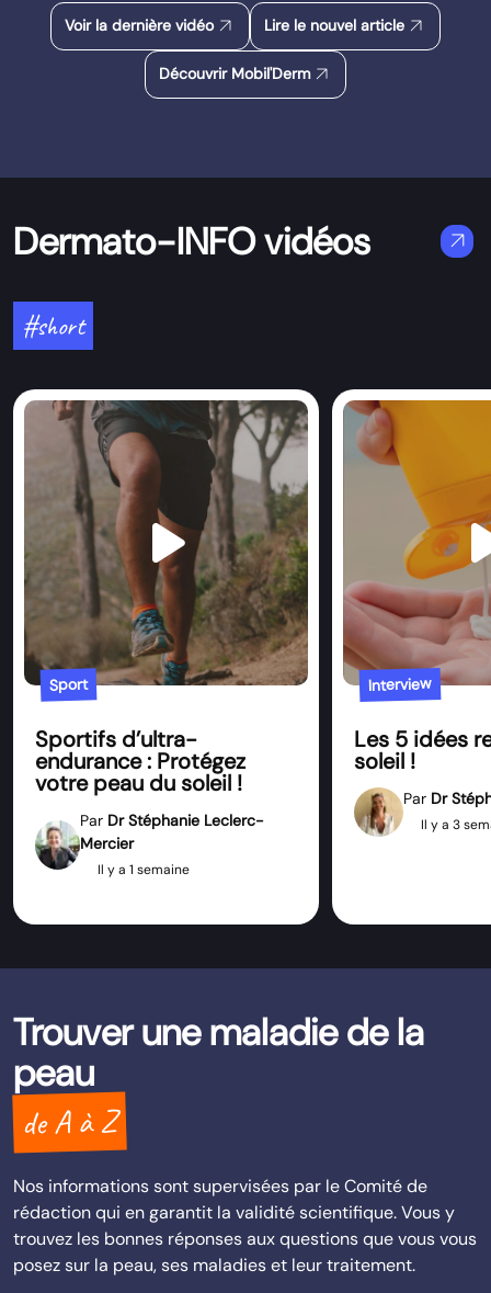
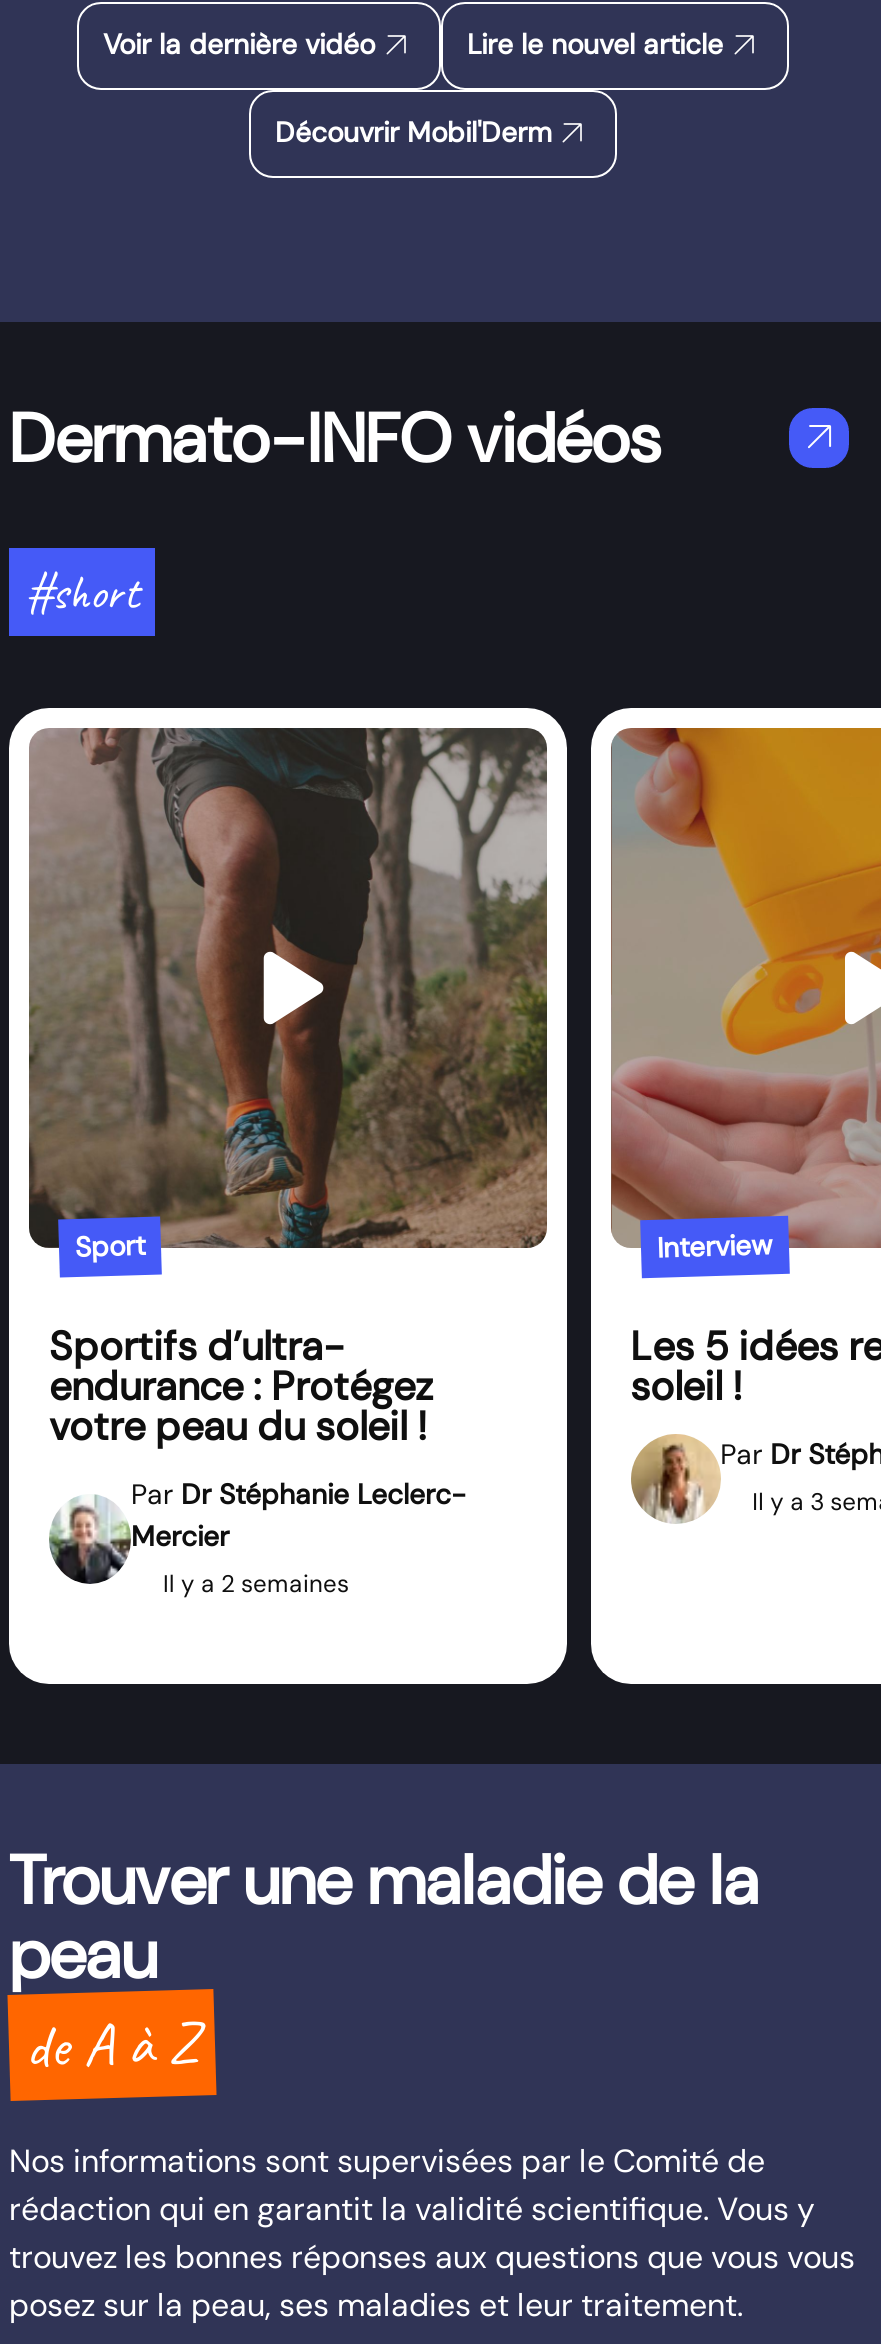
- Il y a 1 semaine
+ Il y a 2 semaines
